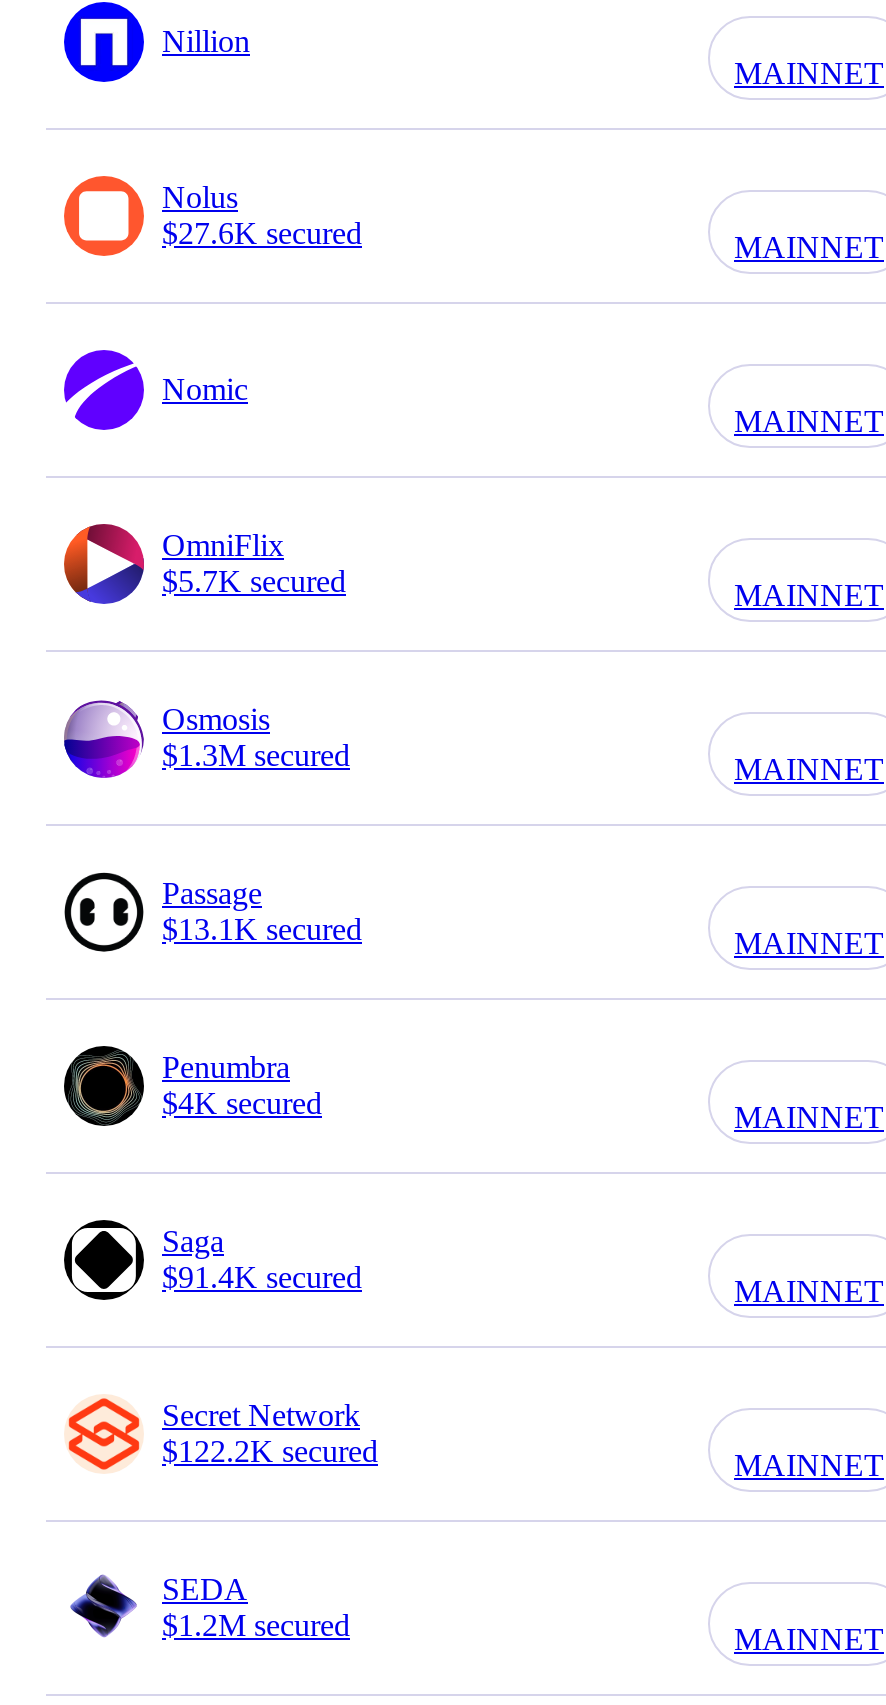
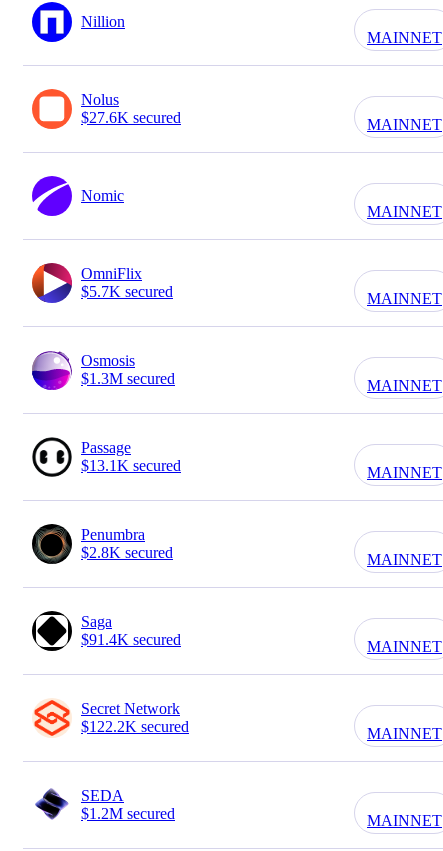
- $4K secured
+ $2.8K secured
